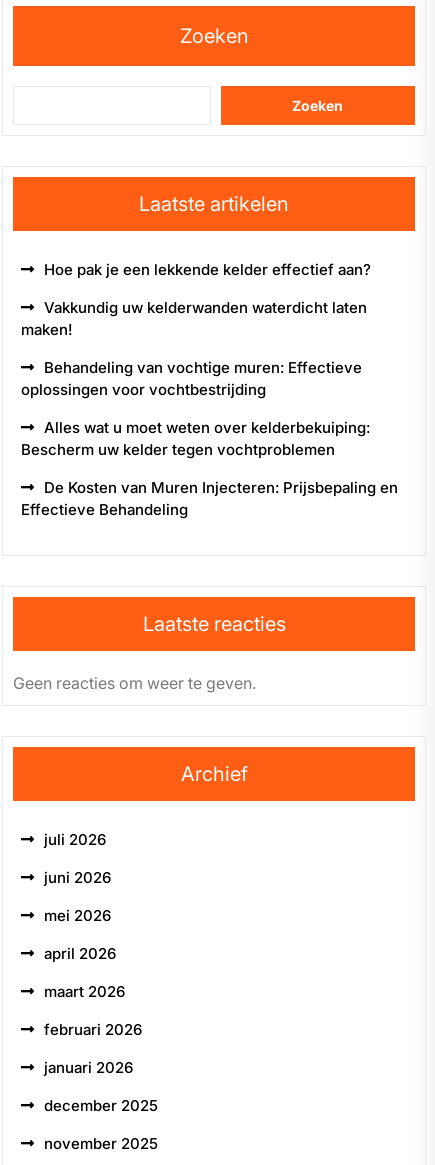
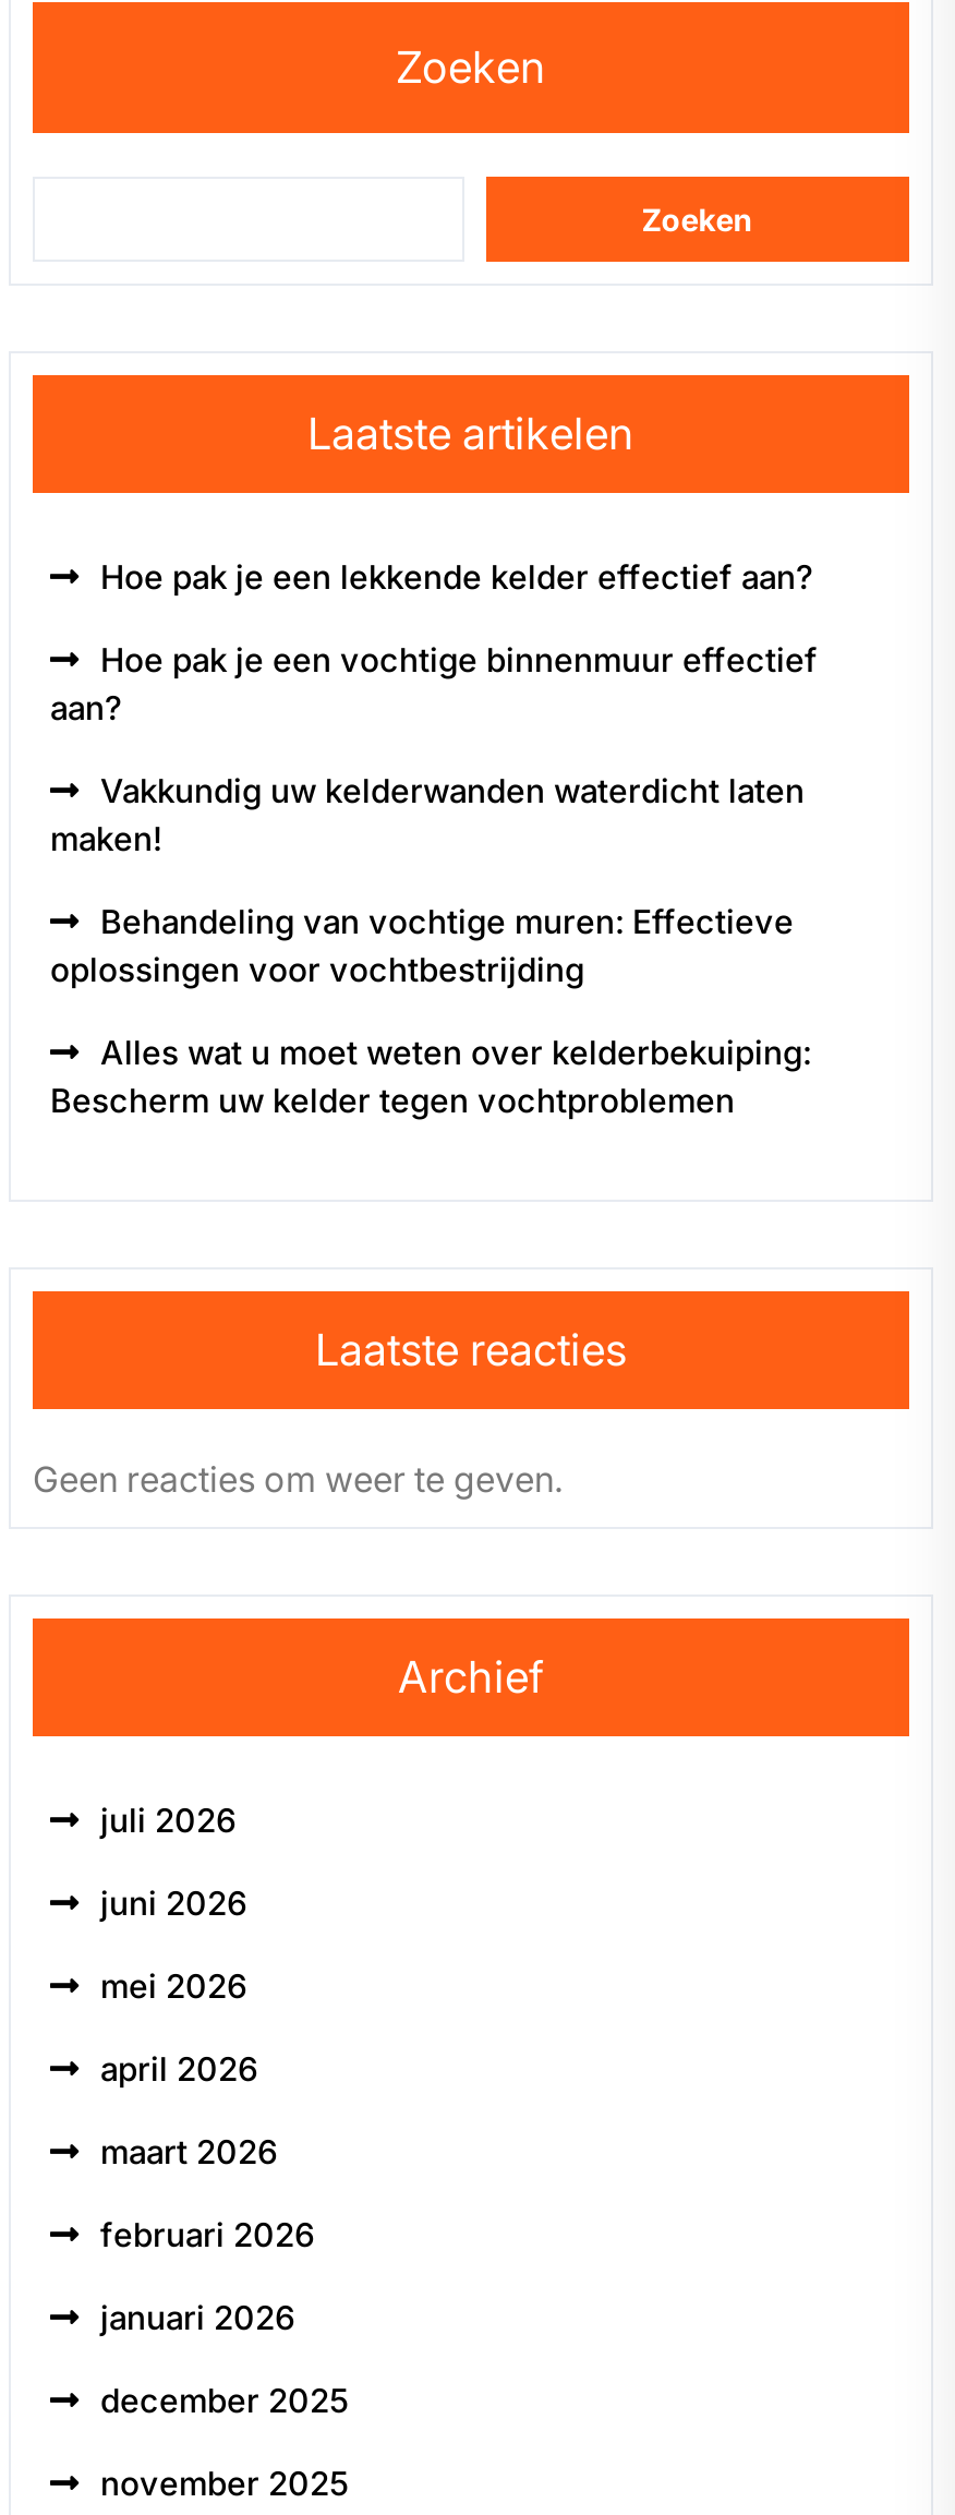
+ Hoe pak je een vochtige binnenmuur effectief
+ aan?

moved down: Vakkundig uw kelderwanden waterdicht laten | maken! | Behandeling van vochtige muren: Effectieve | oplossingen voor vochtbestrijding | Alles wat u moet weten over kelderbekuiping: | Bescherm uw kelder tegen vochtproblemen

- De Kosten van Muren Injecteren: Prijsbepaling en
- Effectieve Behandeling
